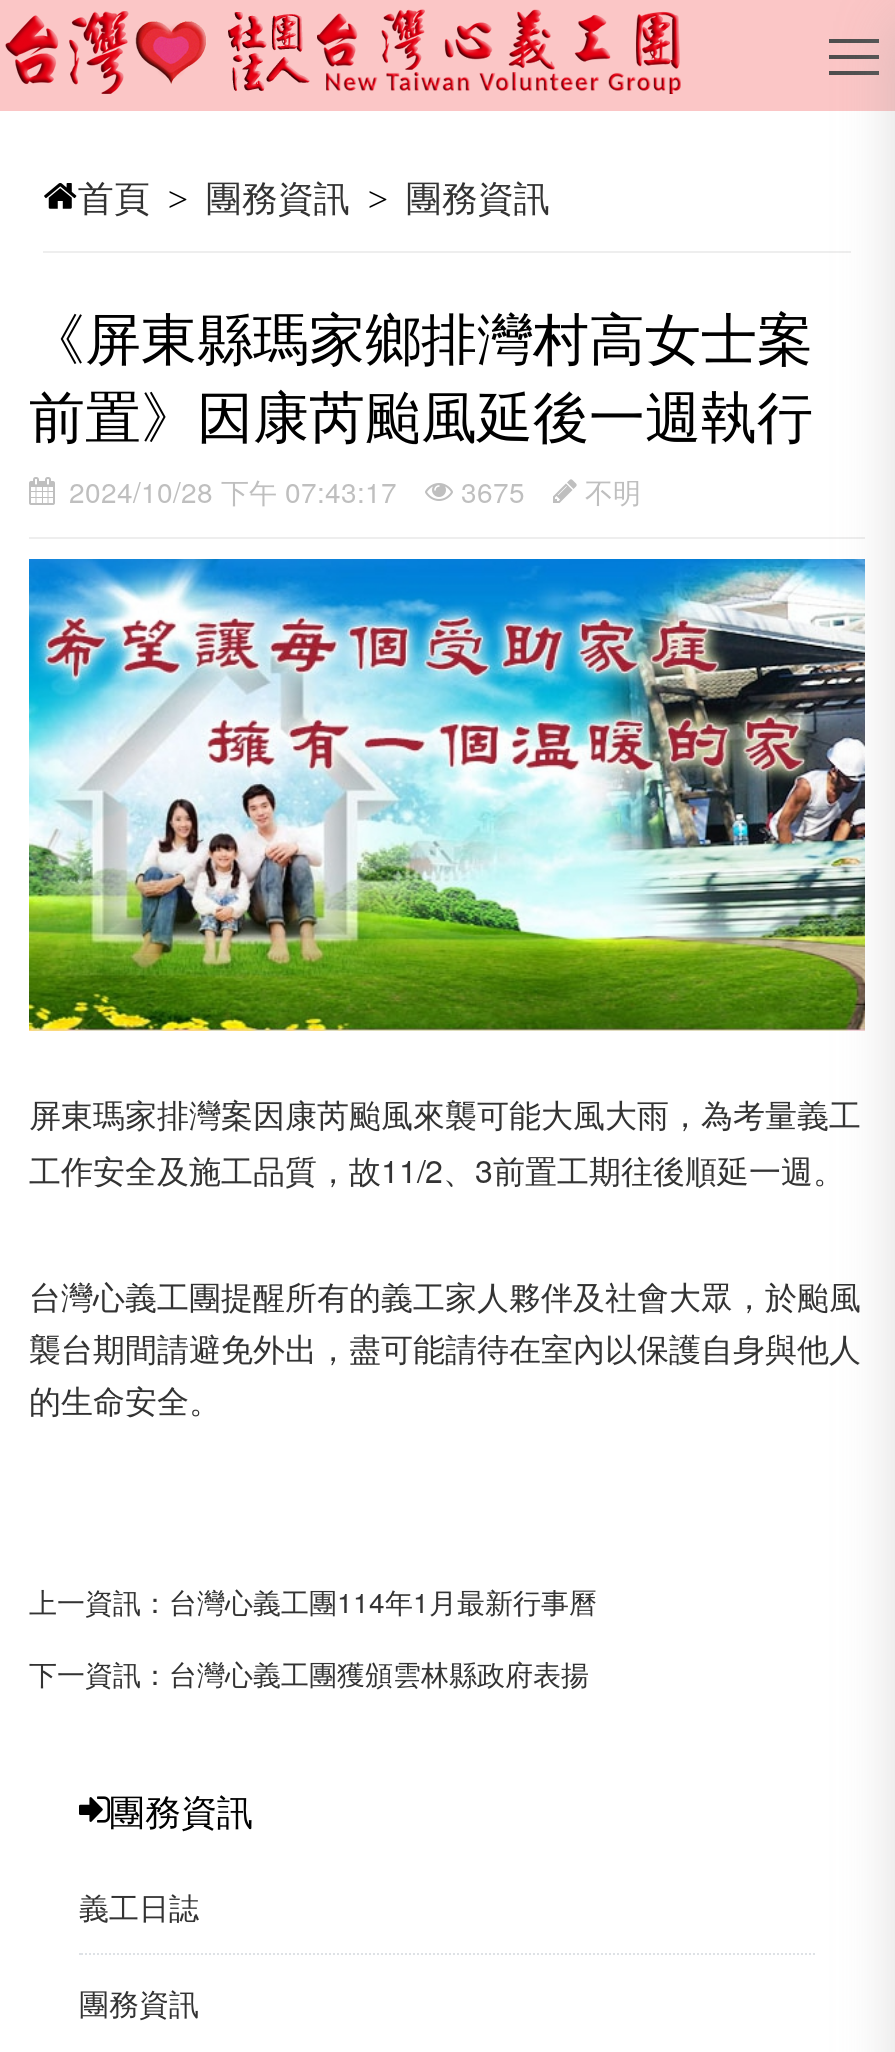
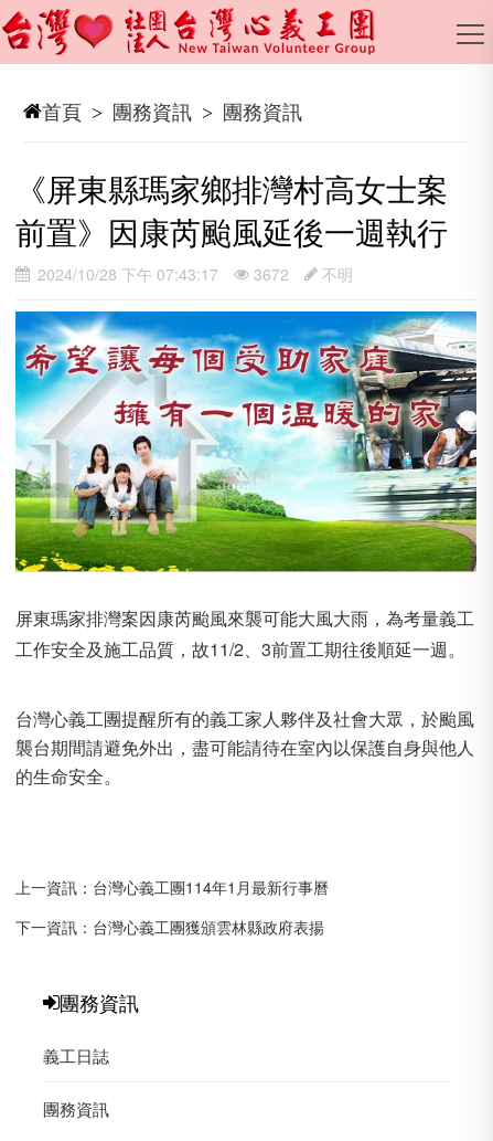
- 2024/10/28 下午 07:43:17 3675 不明
+ 2024/10/28 下午 07:43:17 3672 不明
